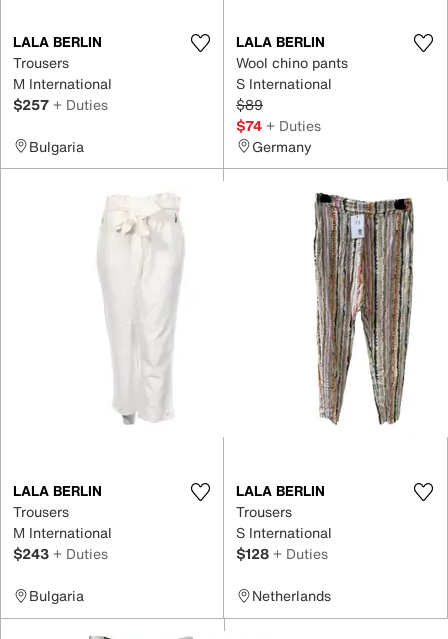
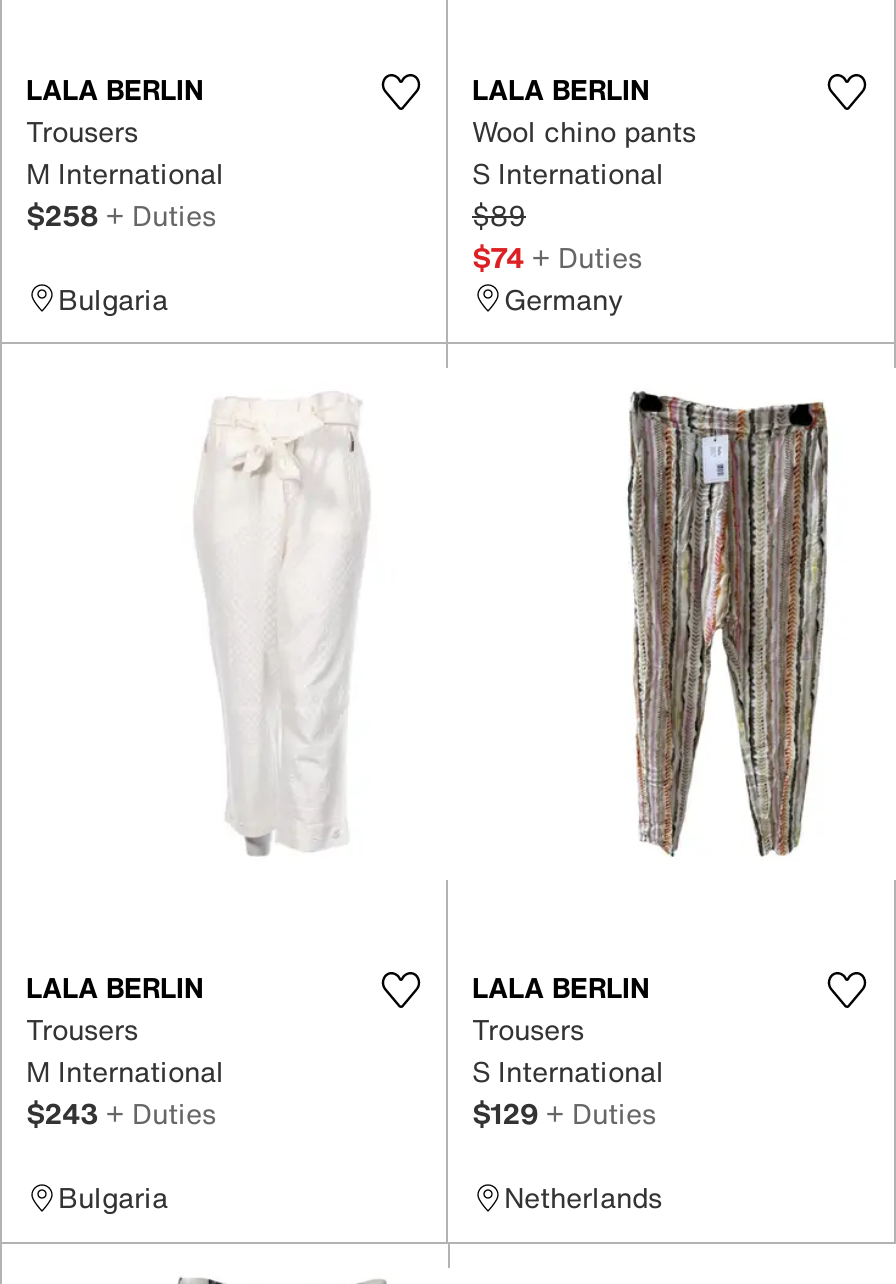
- $257 + Duties
+ $258 + Duties

- $128 + Duties
+ $129 + Duties
